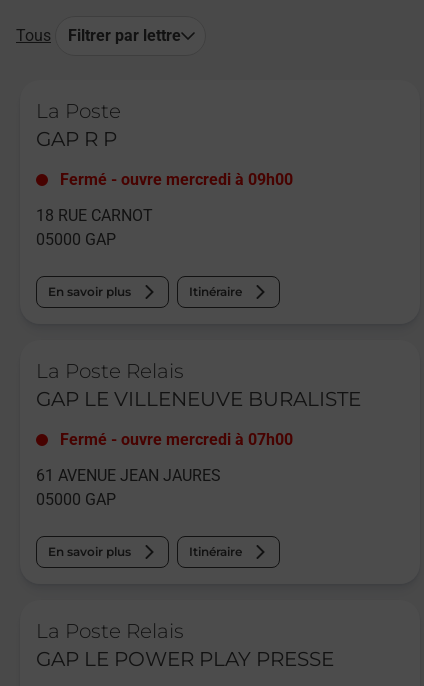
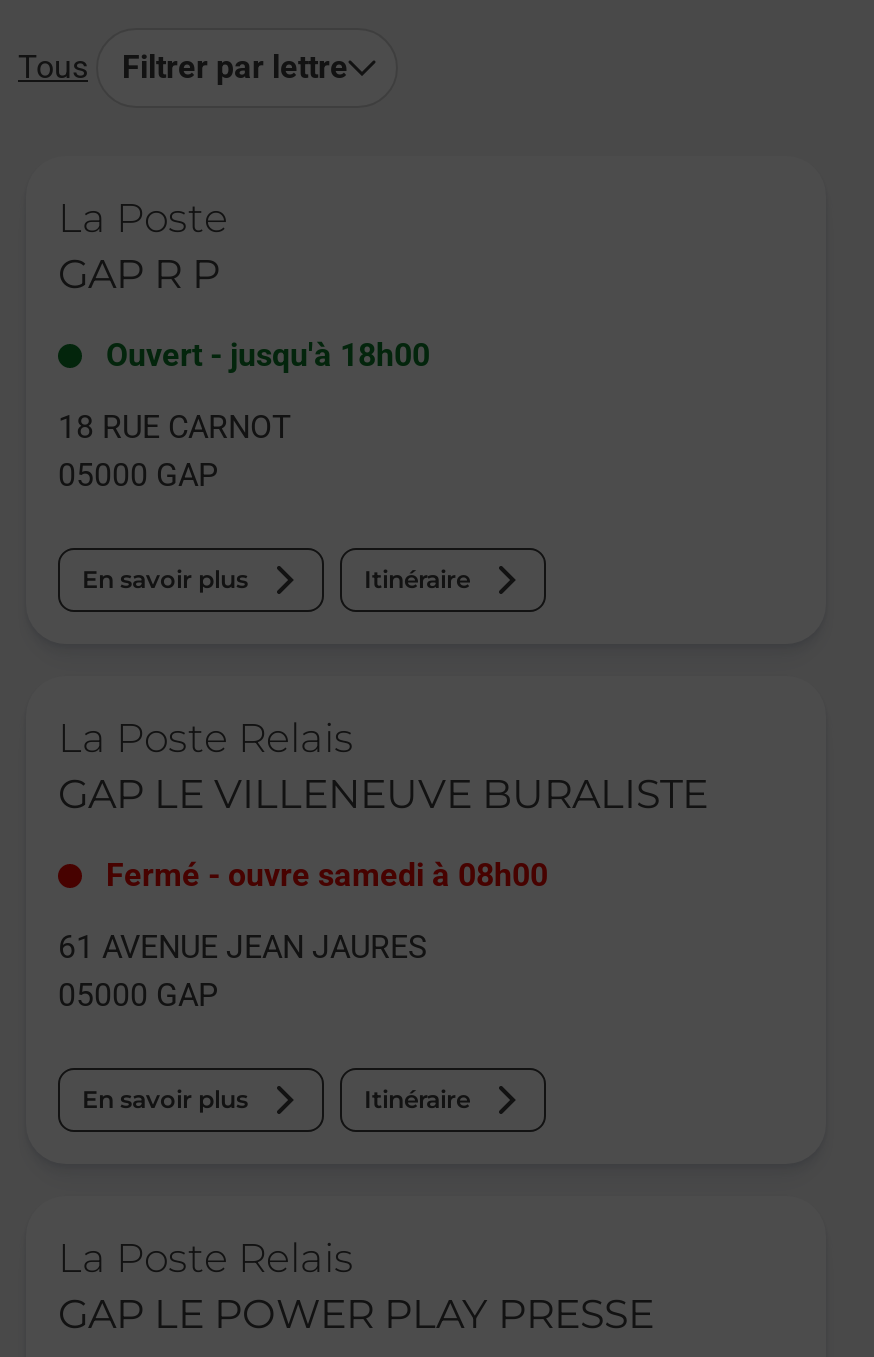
- Fermé - ouvre mercredi à 09h00
+ Ouvert - jusqu'à 18h00

- Fermé - ouvre mercredi à 07h00
+ Fermé - ouvre samedi à 08h00
